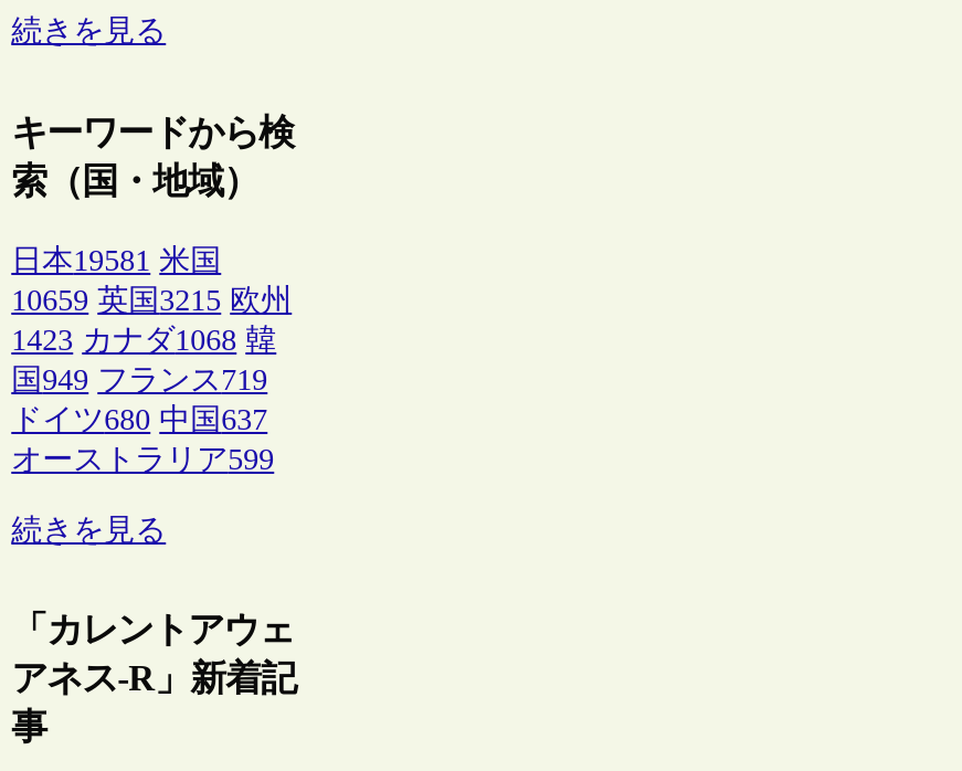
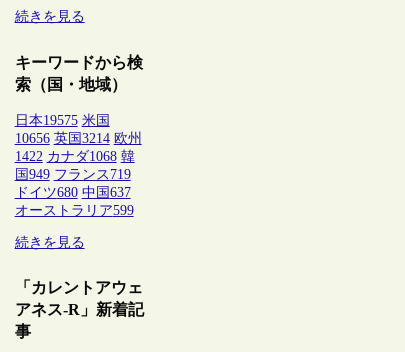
- 日本19581 米国
+ 日本19575 米国

- 10659 英国3215 欧州
+ 10656 英国3214 欧州

- 1423 カナダ1068 韓
+ 1422 カナダ1068 韓
